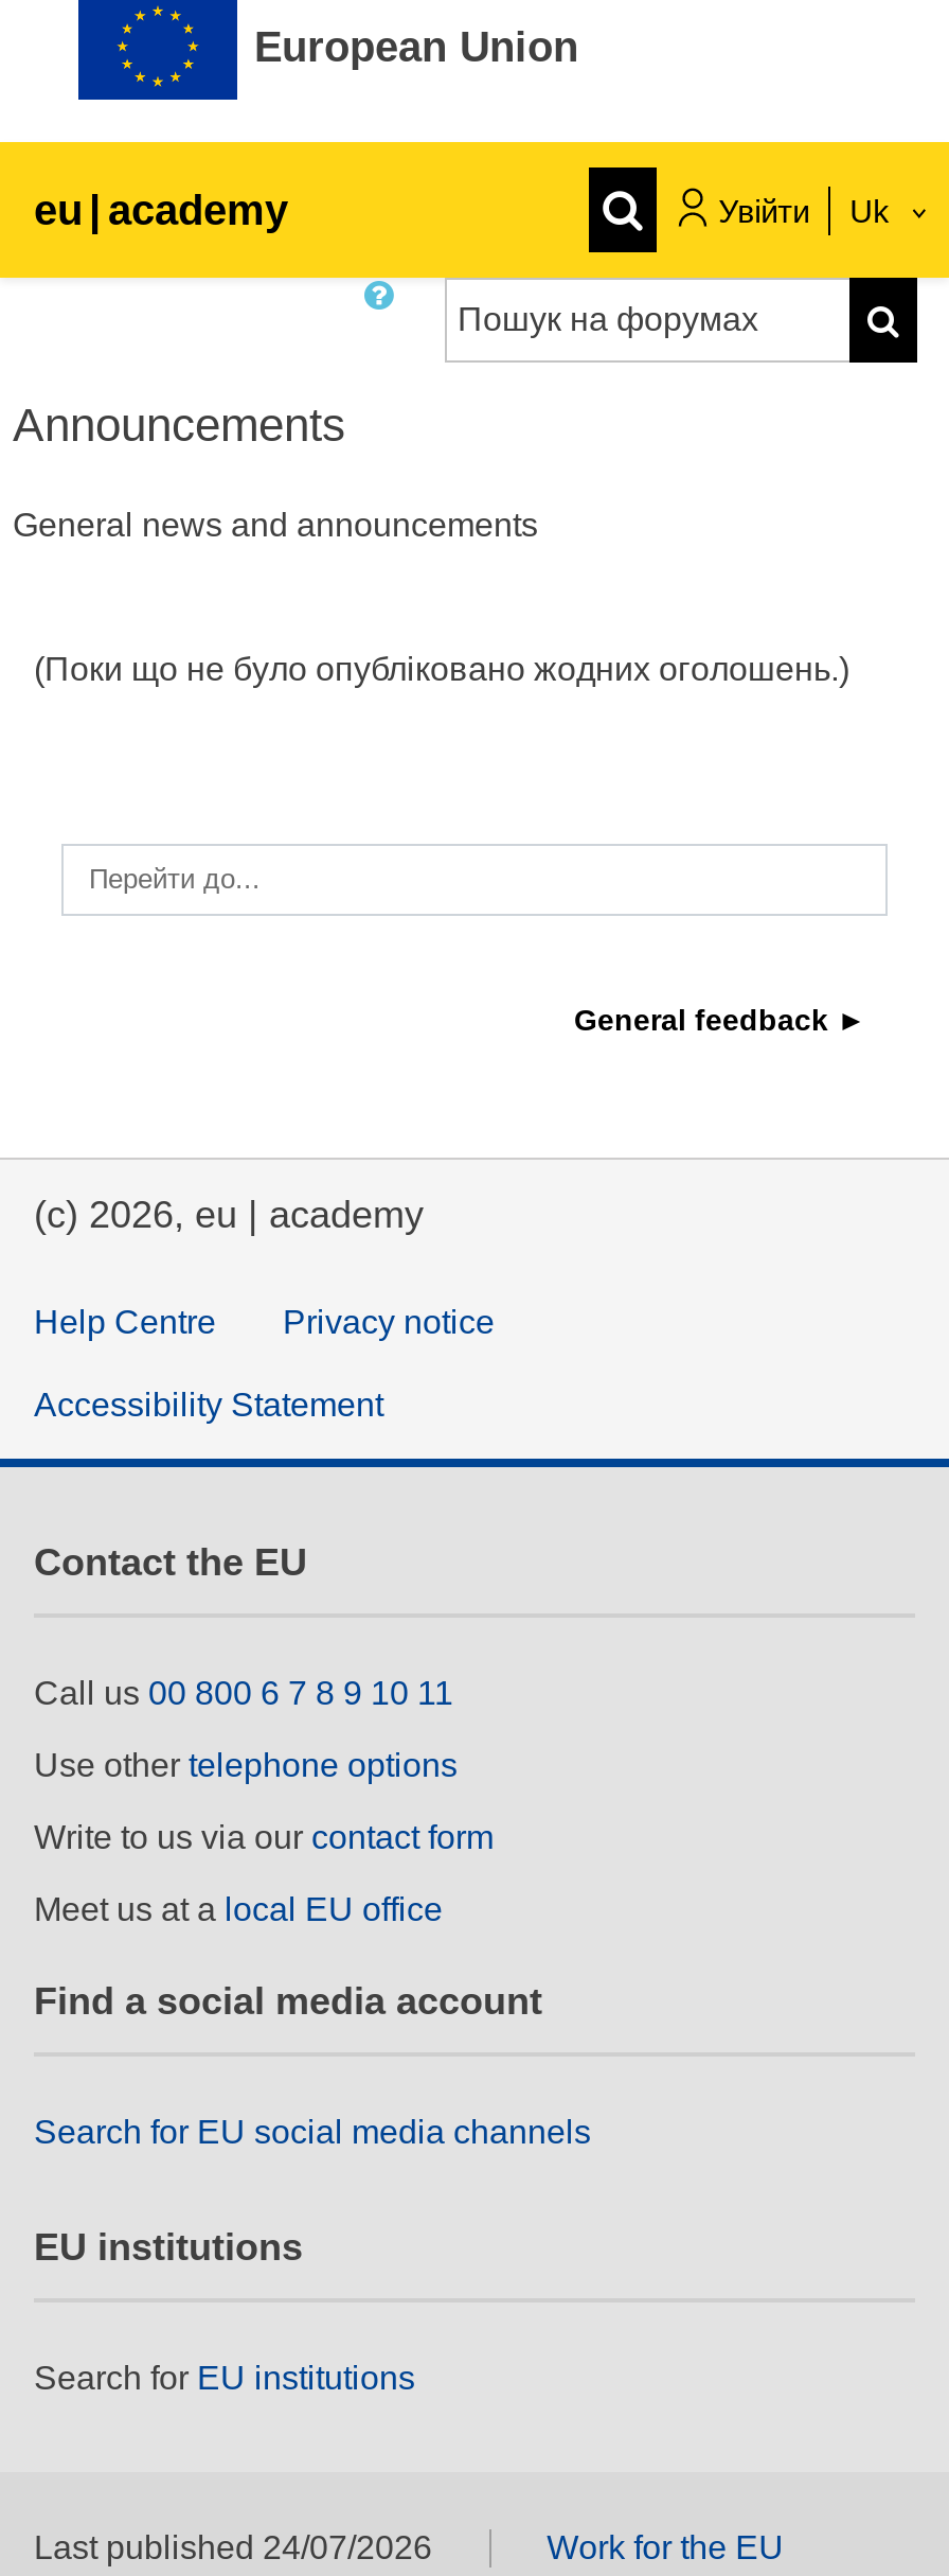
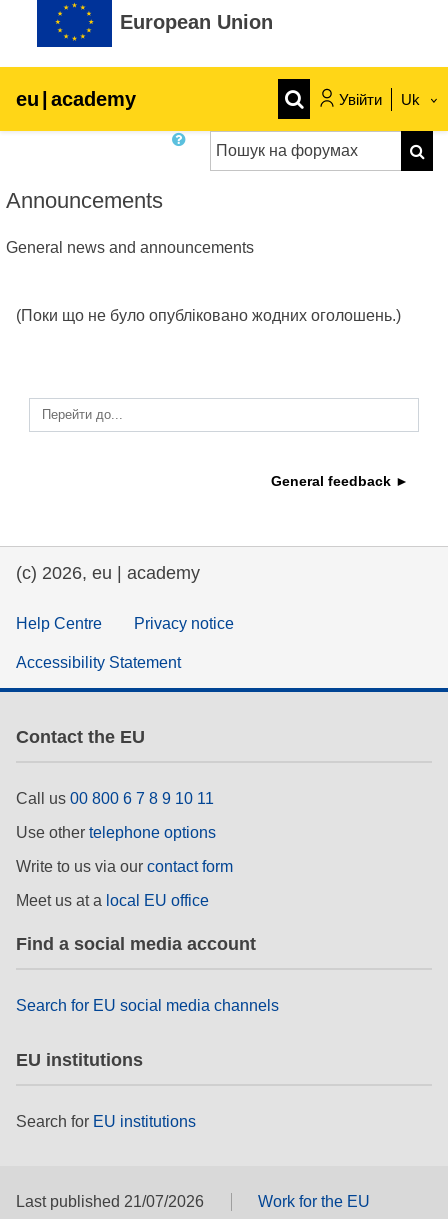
- Last published 24/07/2026
+ Last published 21/07/2026
